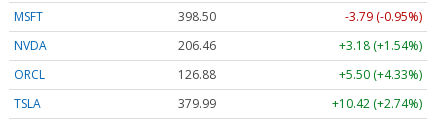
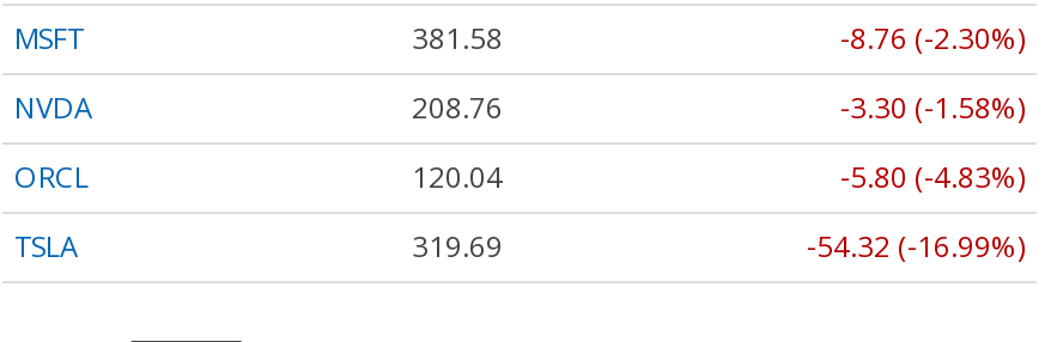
- 398.50
+ 381.58

- -3.79 (-0.95%)
+ -8.76 (-2.30%)

- 206.46
+ 208.76

- +3.18 (+1.54%)
+ -3.30 (-1.58%)

- 126.88
+ 120.04

- +5.50 (+4.33%)
+ -5.80 (-4.83%)

- 379.99
- +10.42 (+2.74%)
+ 319.69
+ -54.32 (-16.99%)
